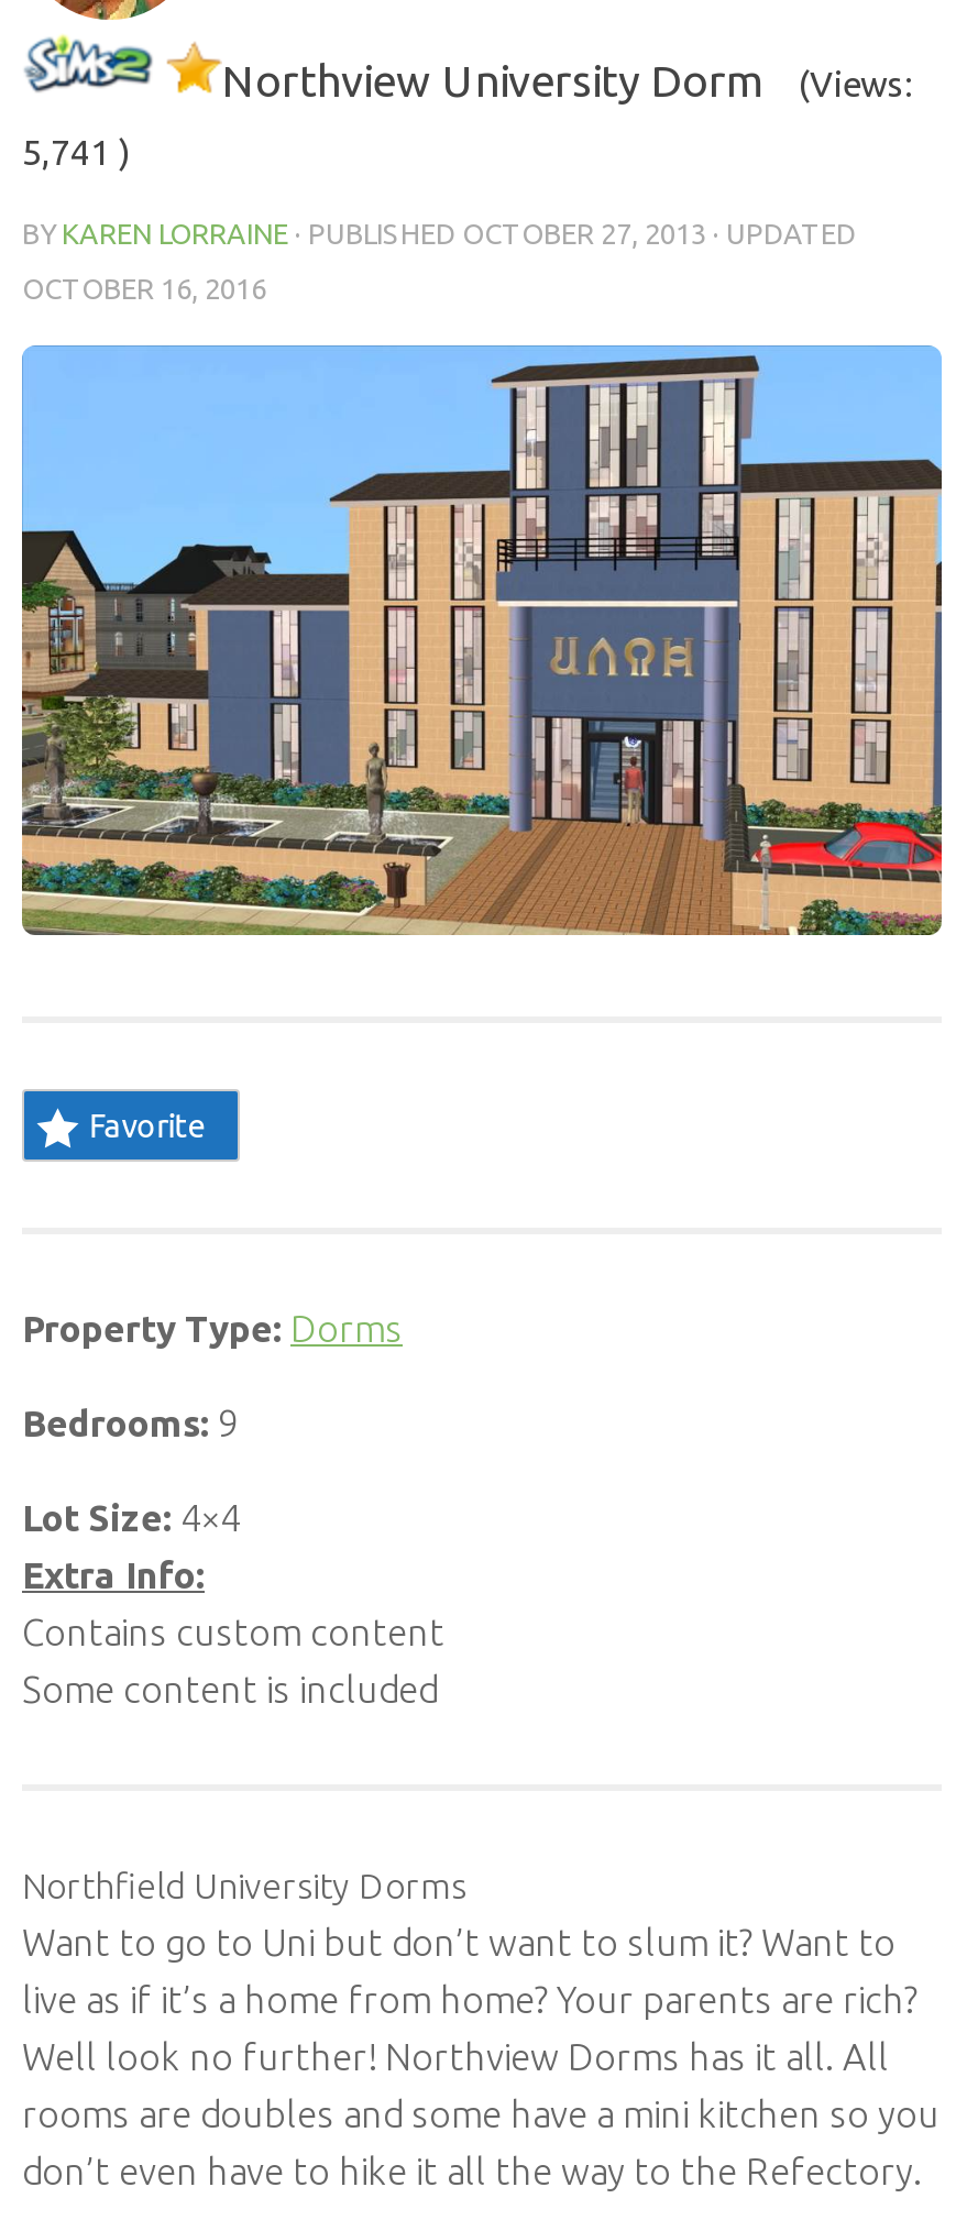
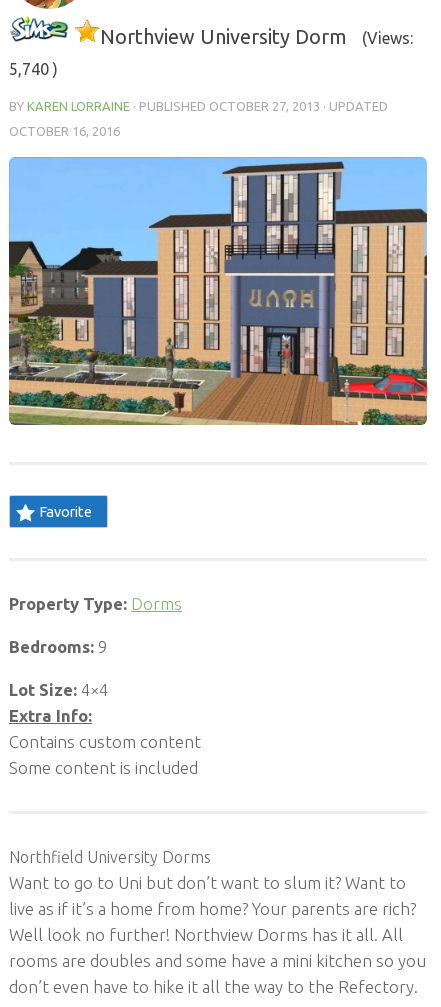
- 5,741 )
+ 5,740 )
